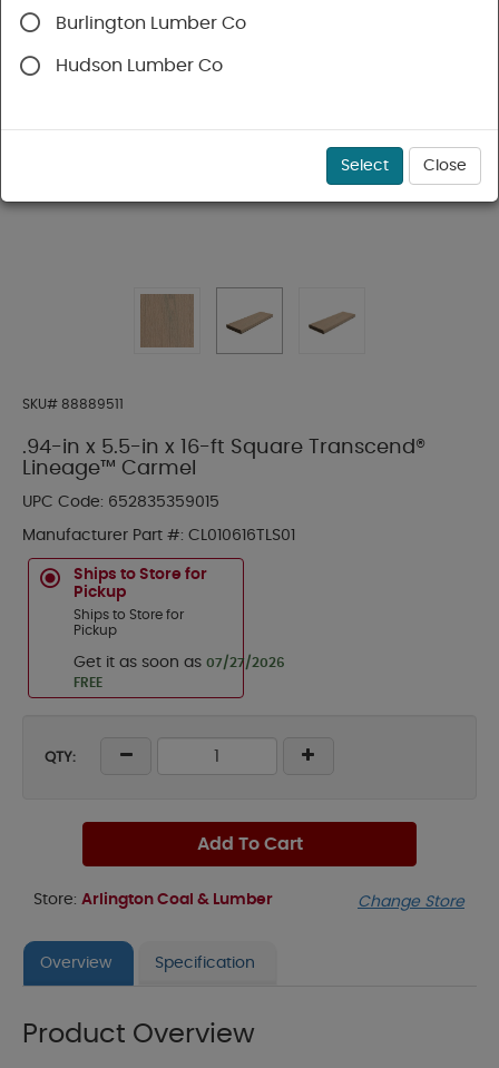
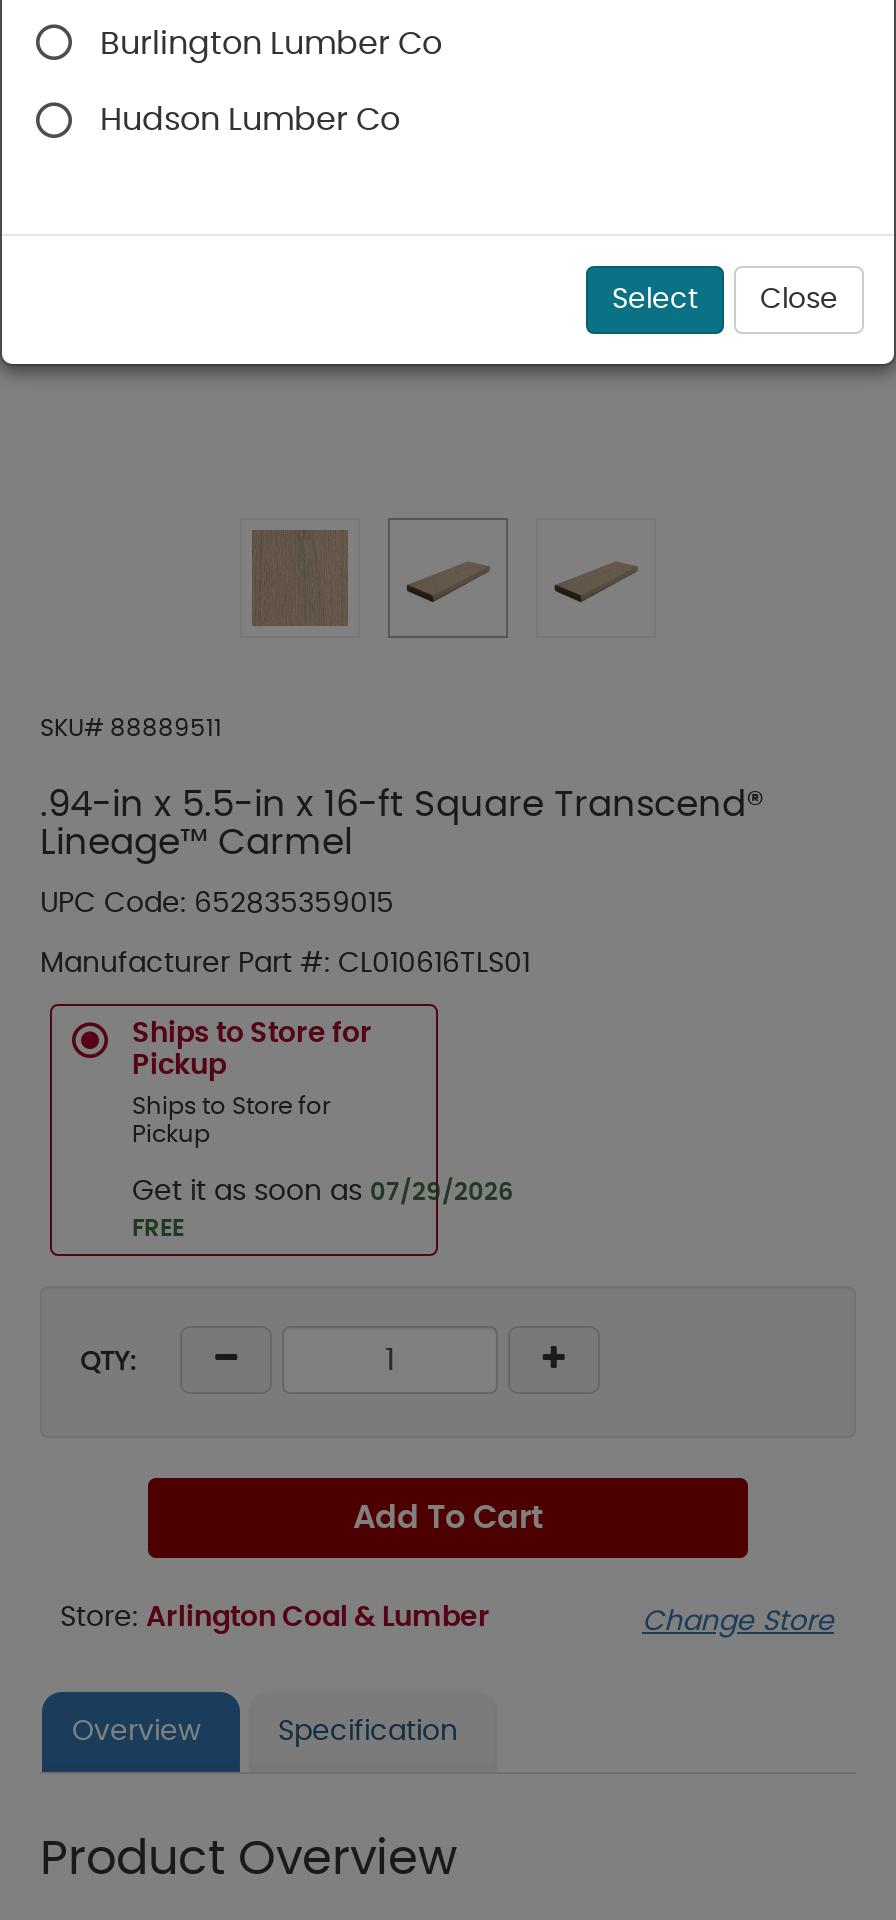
- Get it as soon as 07/27/2026
+ Get it as soon as 07/29/2026
